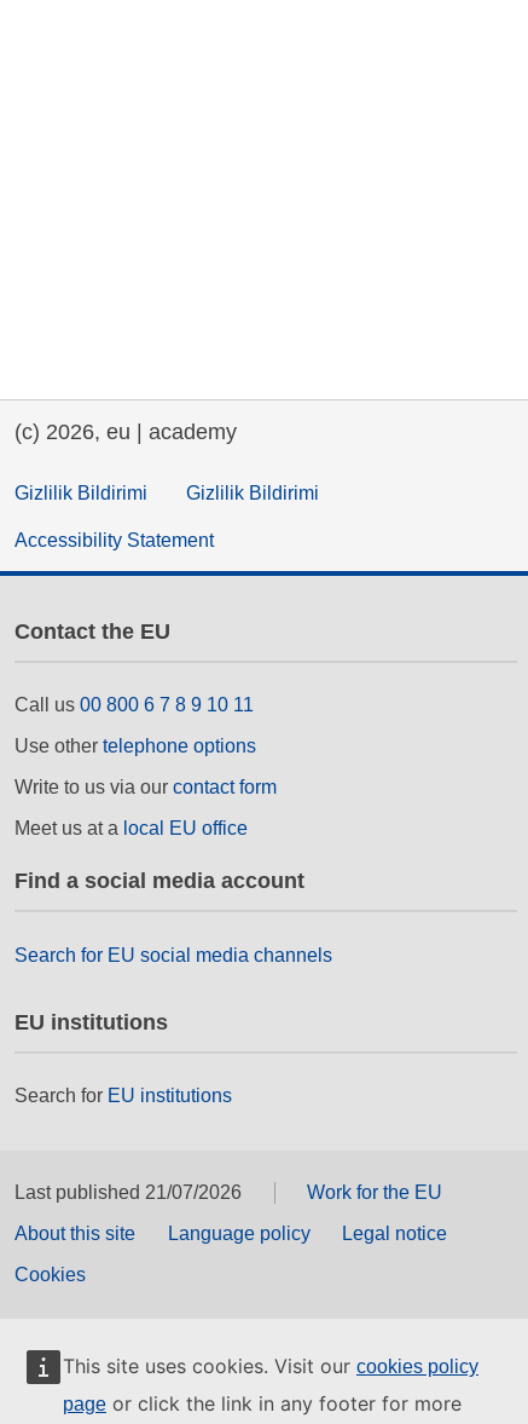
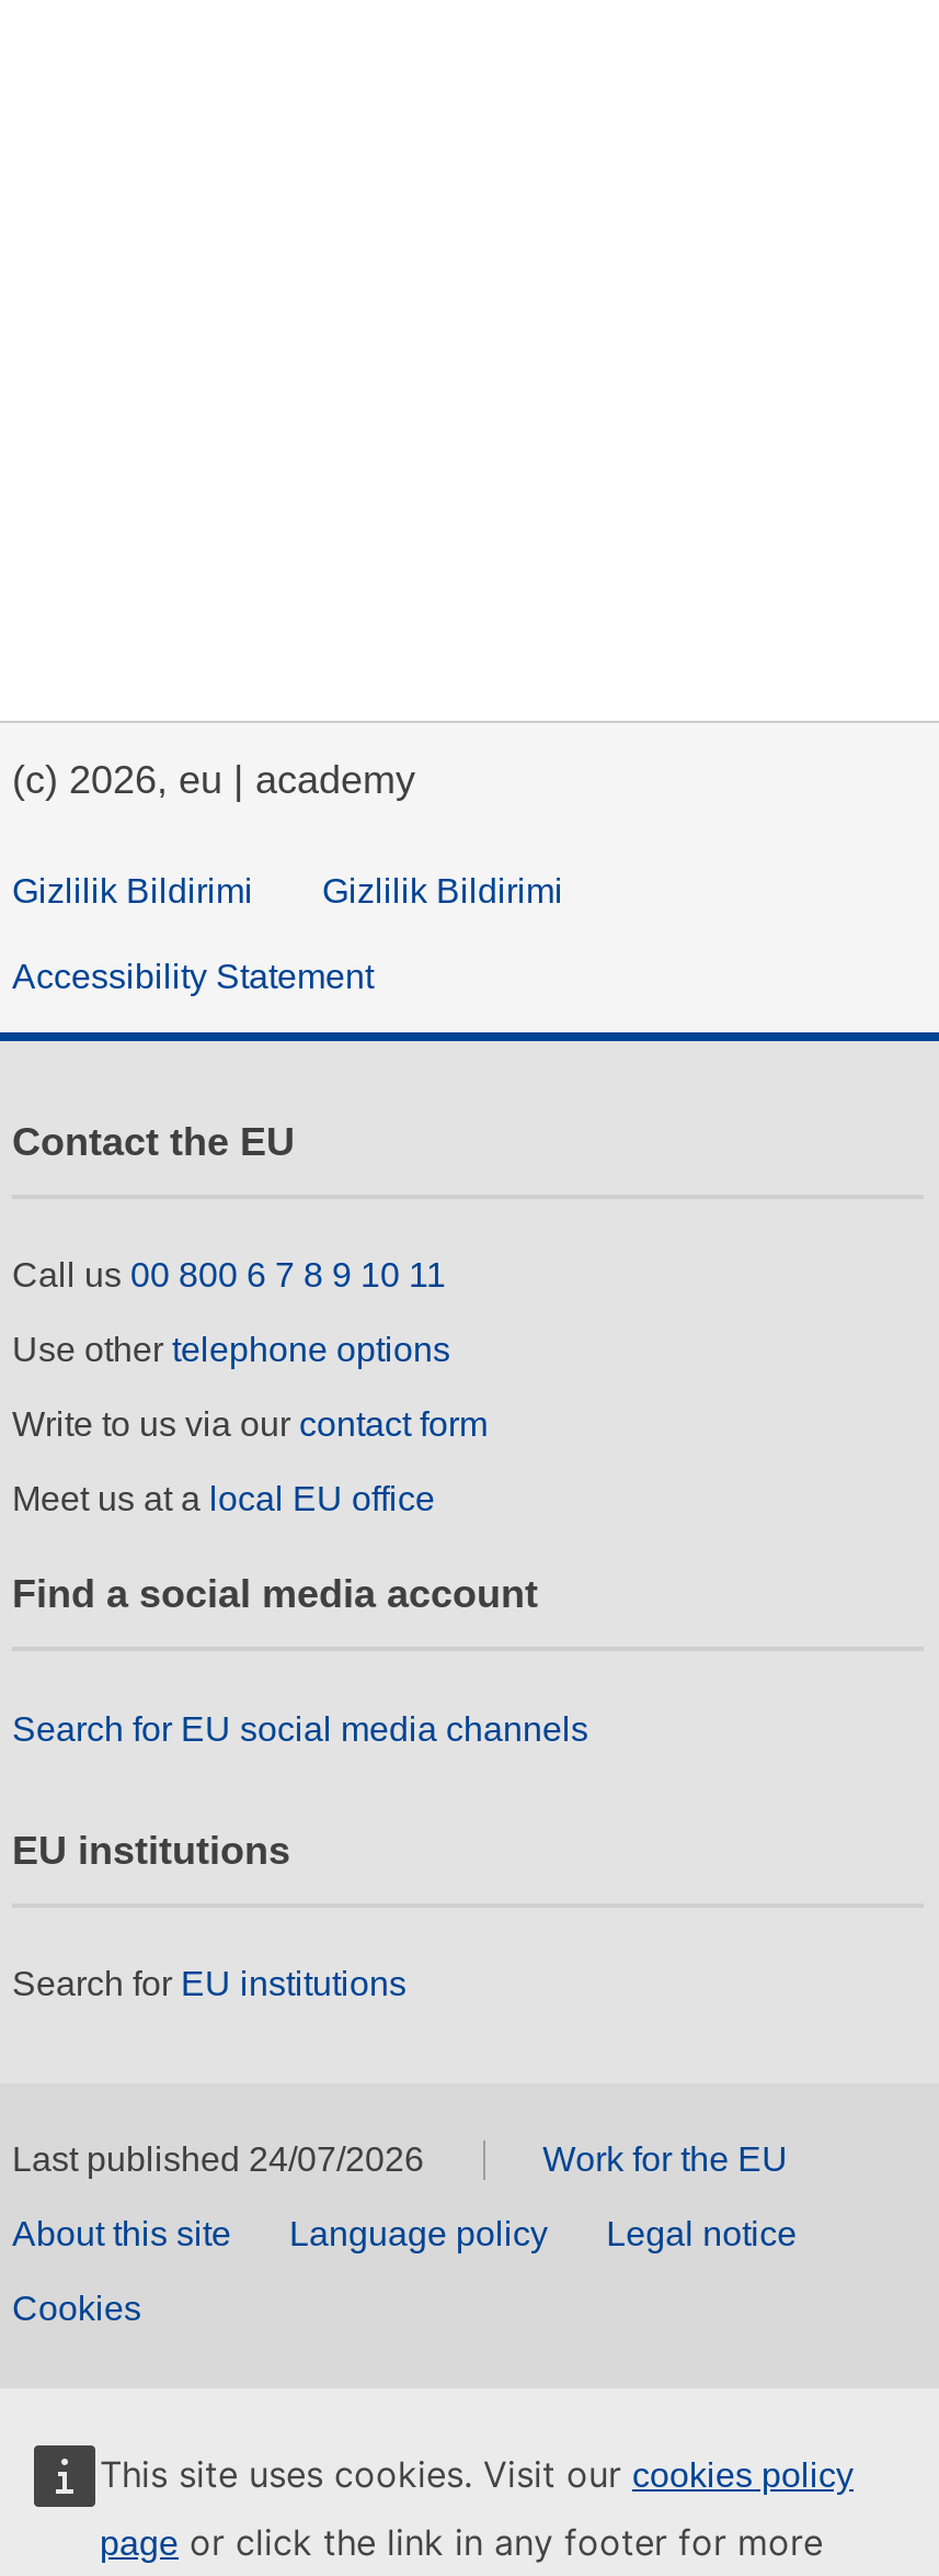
- Last published 21/07/2026
+ Last published 24/07/2026
